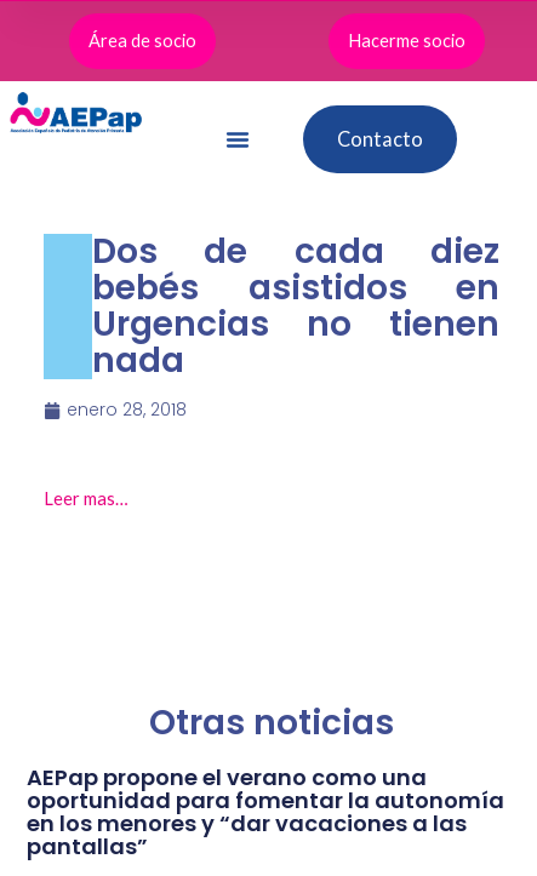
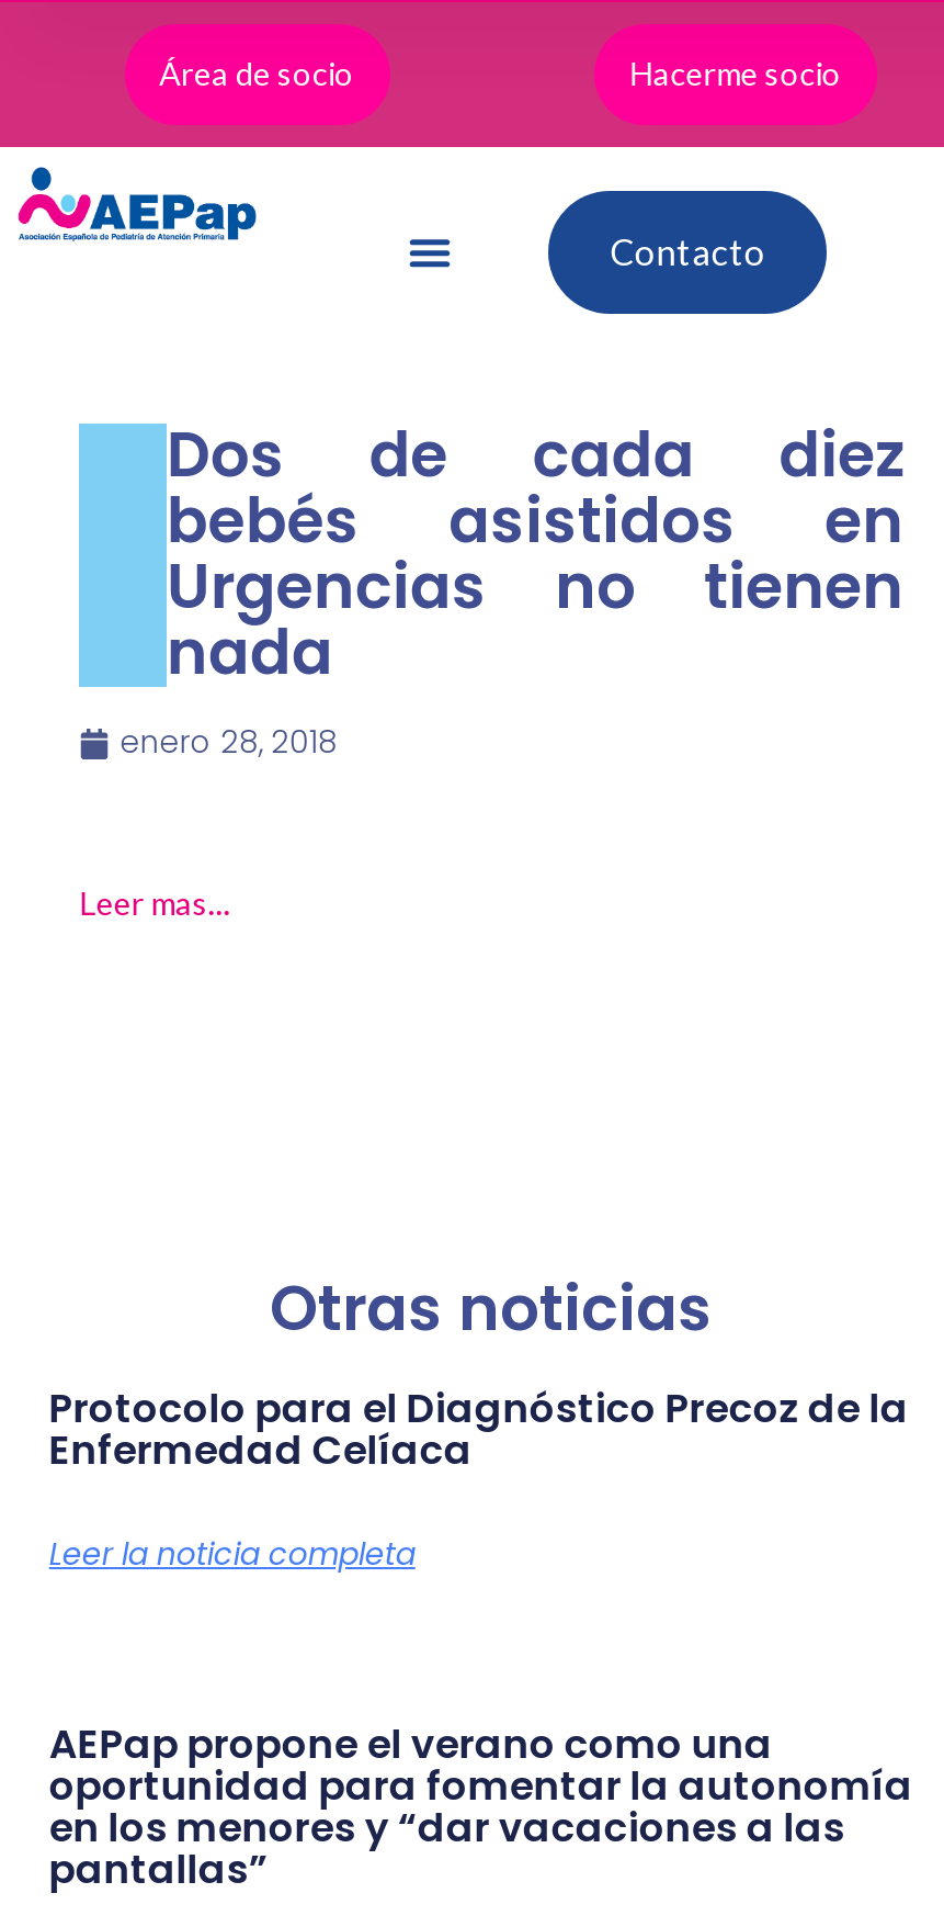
+ Protocolo para el Diagnóstico Precoz de la
+ Enfermedad Celíaca
+ Leer la noticia completa
